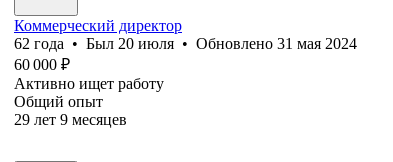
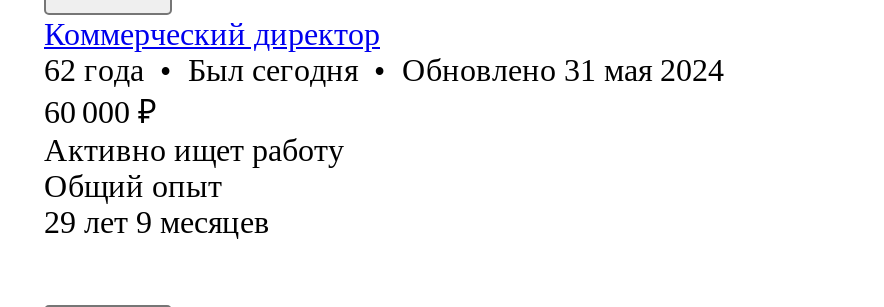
- 62 года • Был 20 июля • Обновлено 31 мая 2024
+ 62 года • Был сегодня • Обновлено 31 мая 2024
